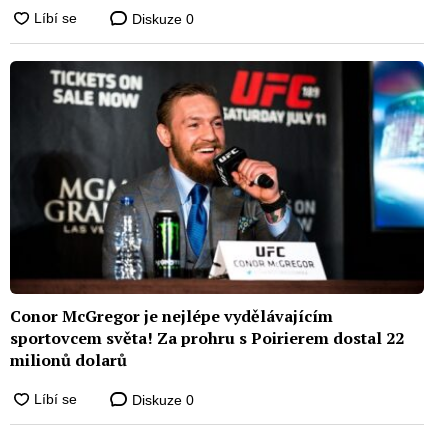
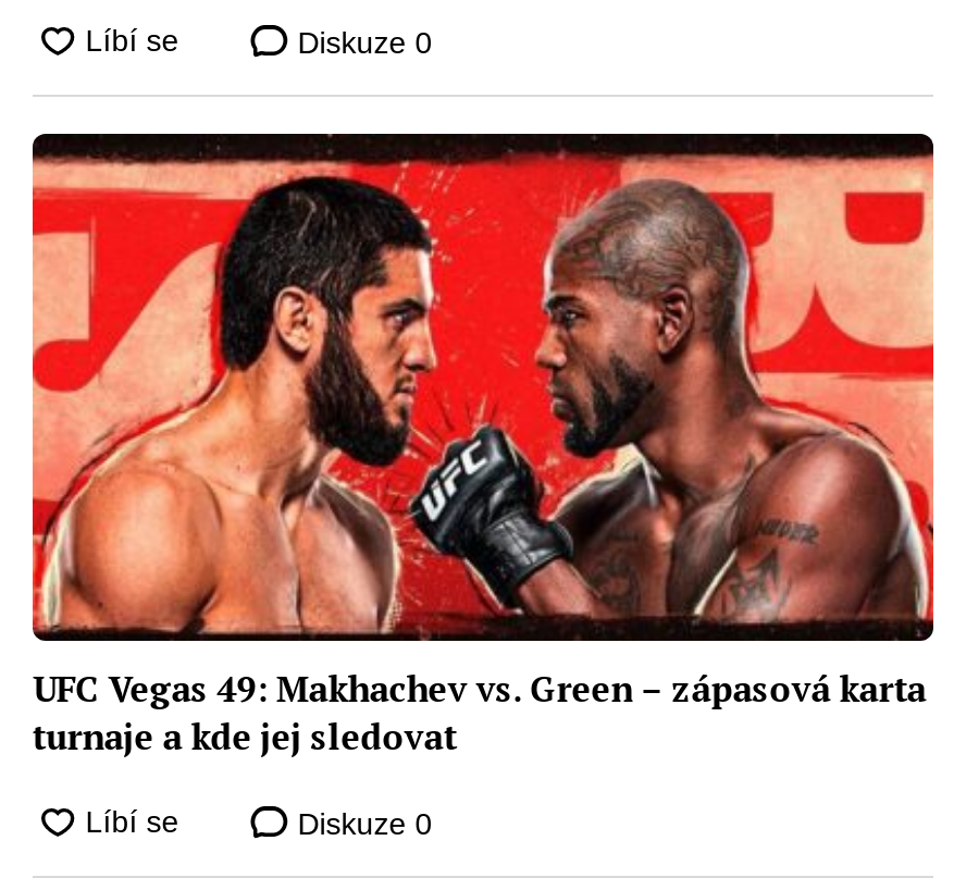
- [image]
- Conor McGregor je nejlépe vydělávajícím
- sportovcem světa! Za prohru s Poirierem dostal 22
- milionů dolarů
+ [image]
+ UFC Vegas 49: Makhachev vs. Green – zápasová karta
+ turnaje a kde jej sledovat
